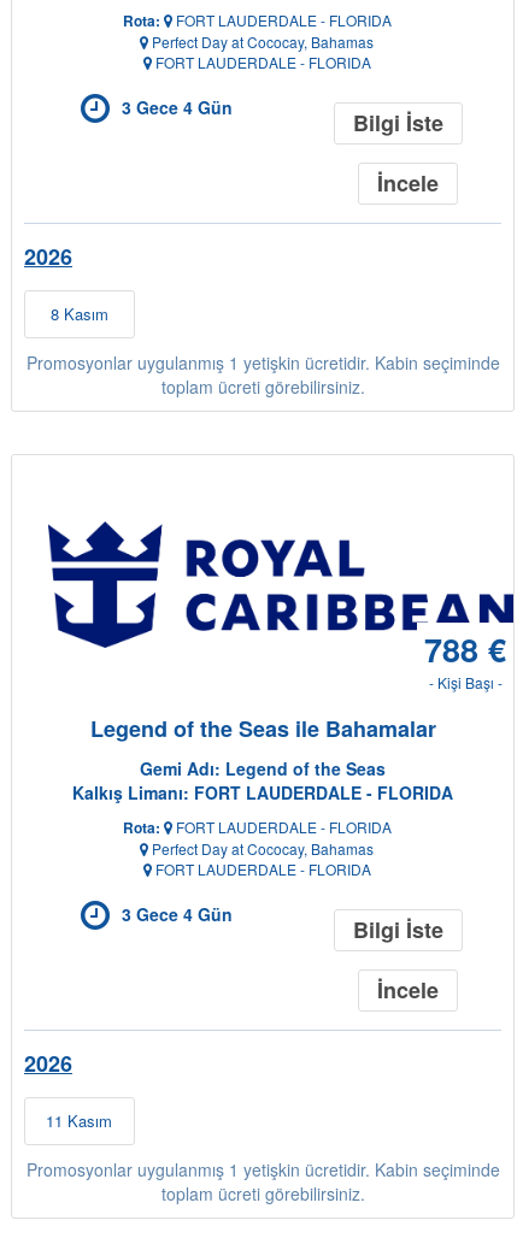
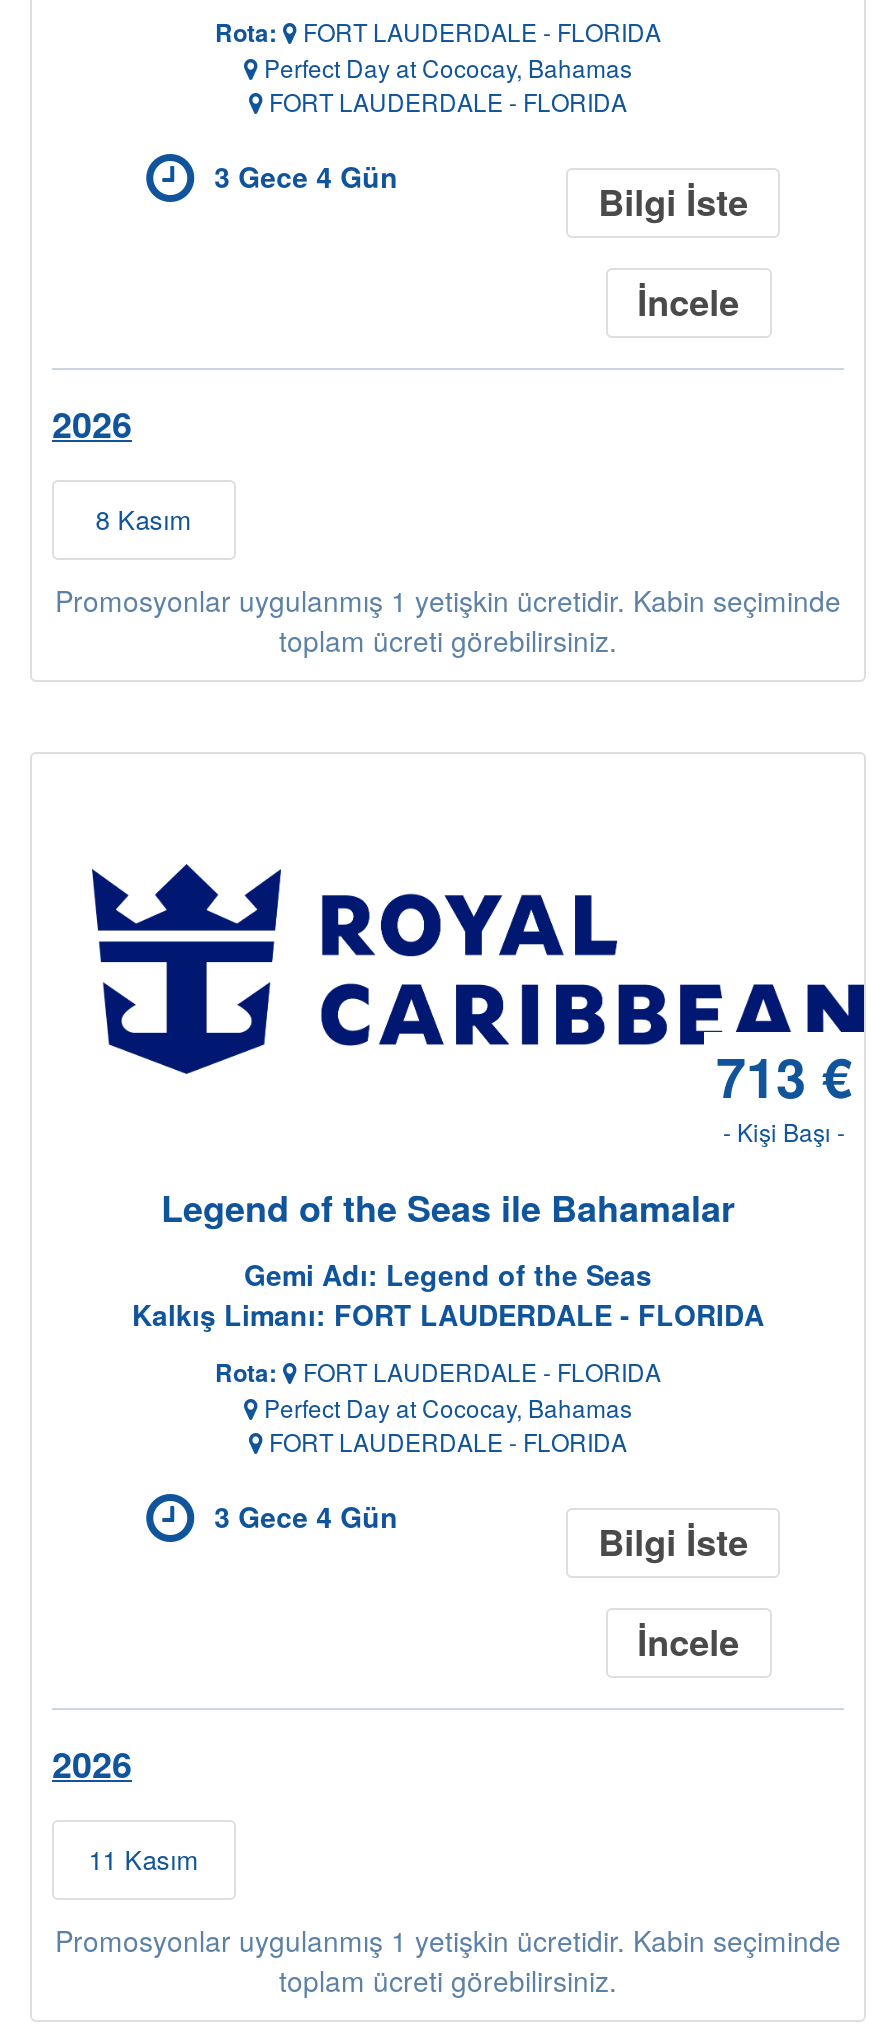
- 788 €
+ 713 €
